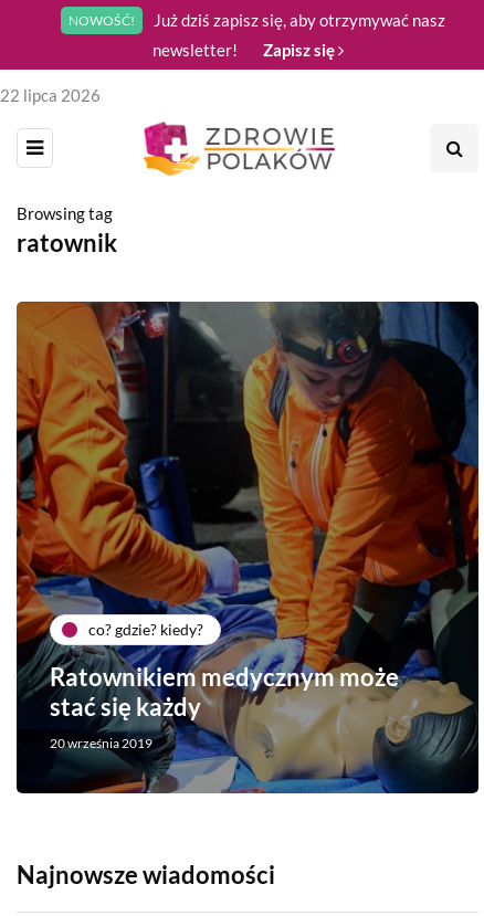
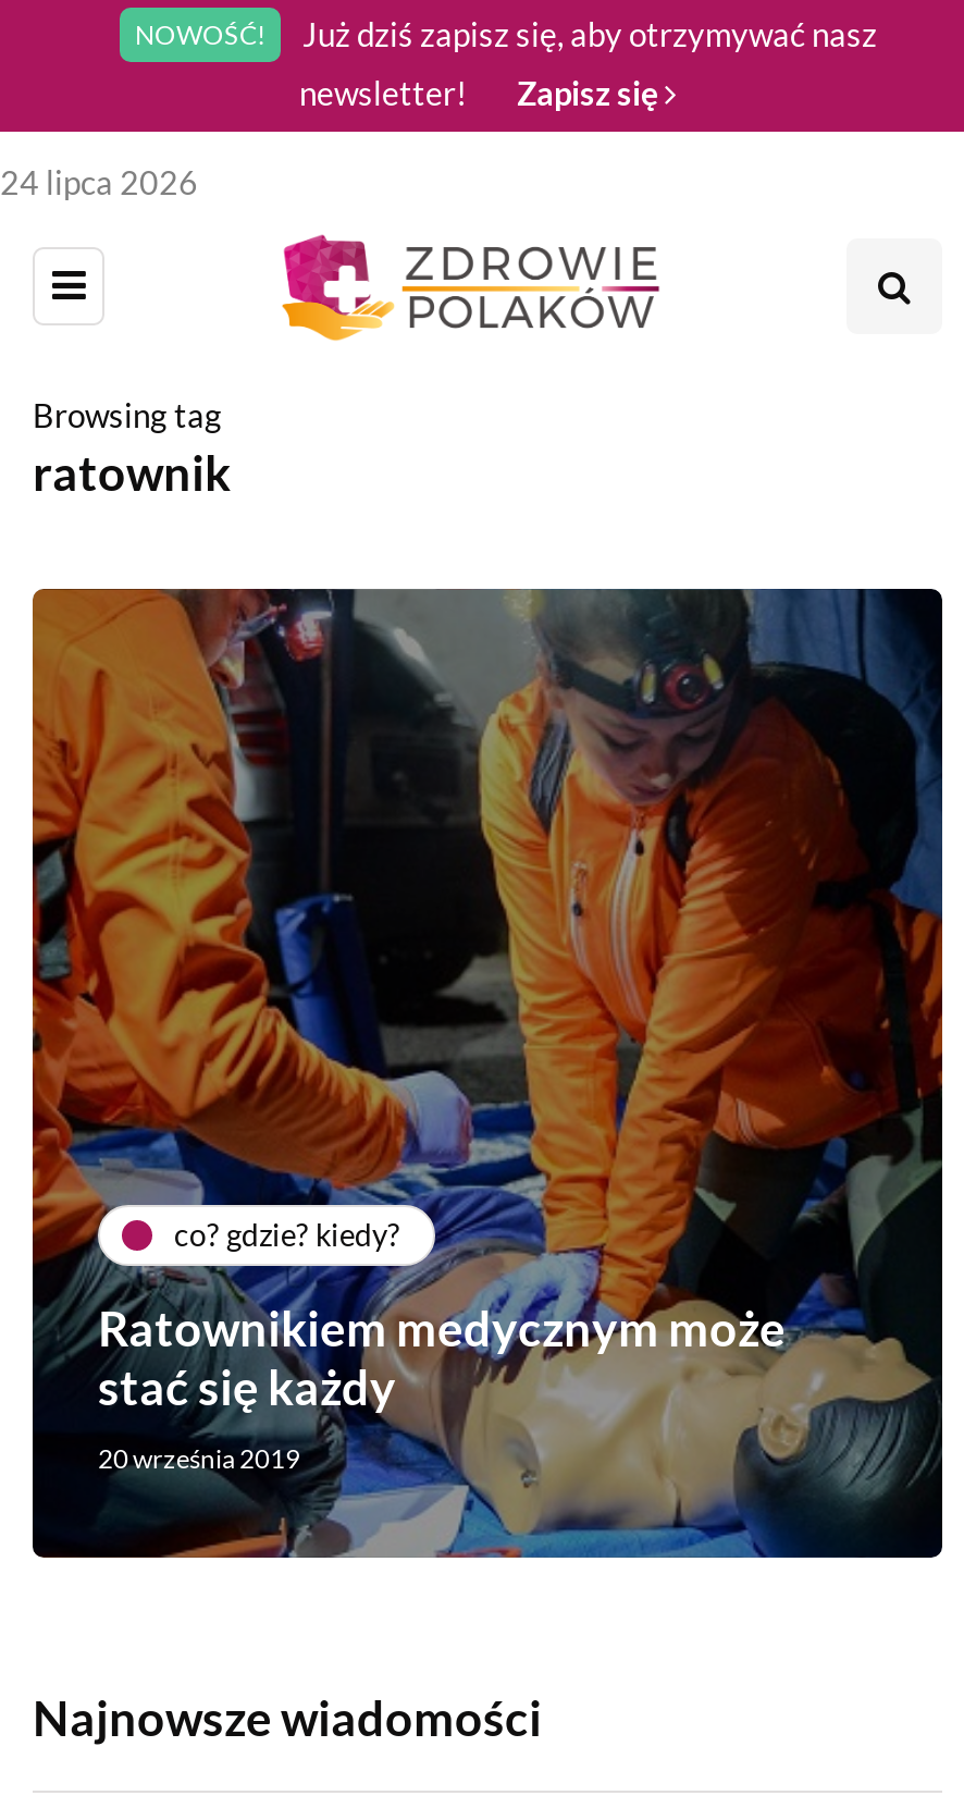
- 22 lipca 2026
+ 24 lipca 2026
